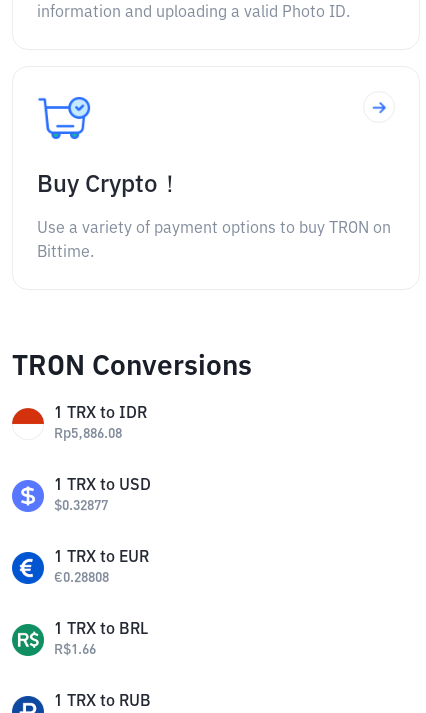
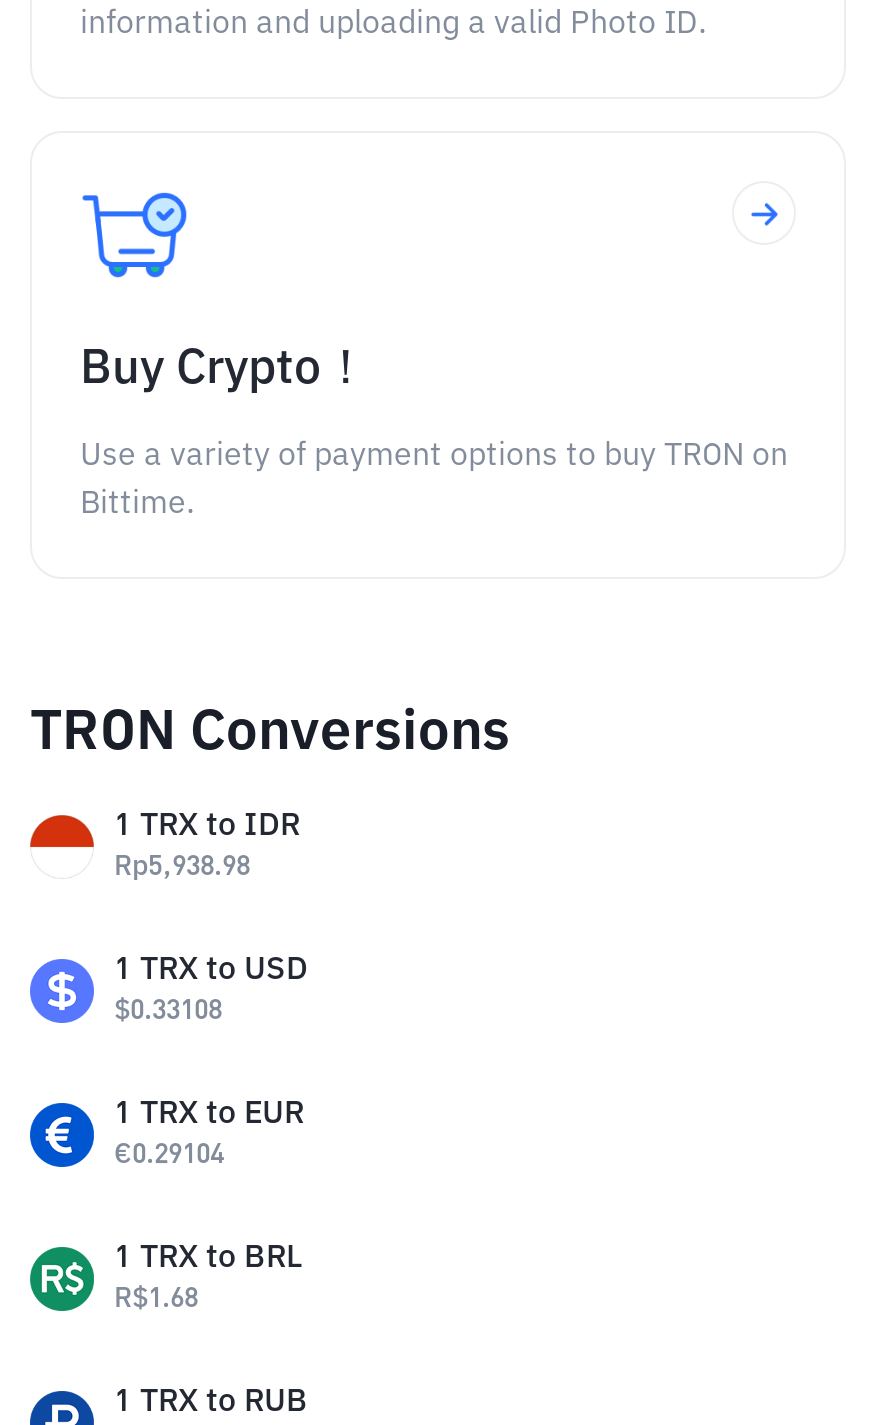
- Rp5,886.08
+ Rp5,938.98

- $0.32877
+ $0.33108

- €0.28808
+ €0.29104

- R$1.66
+ R$1.68
